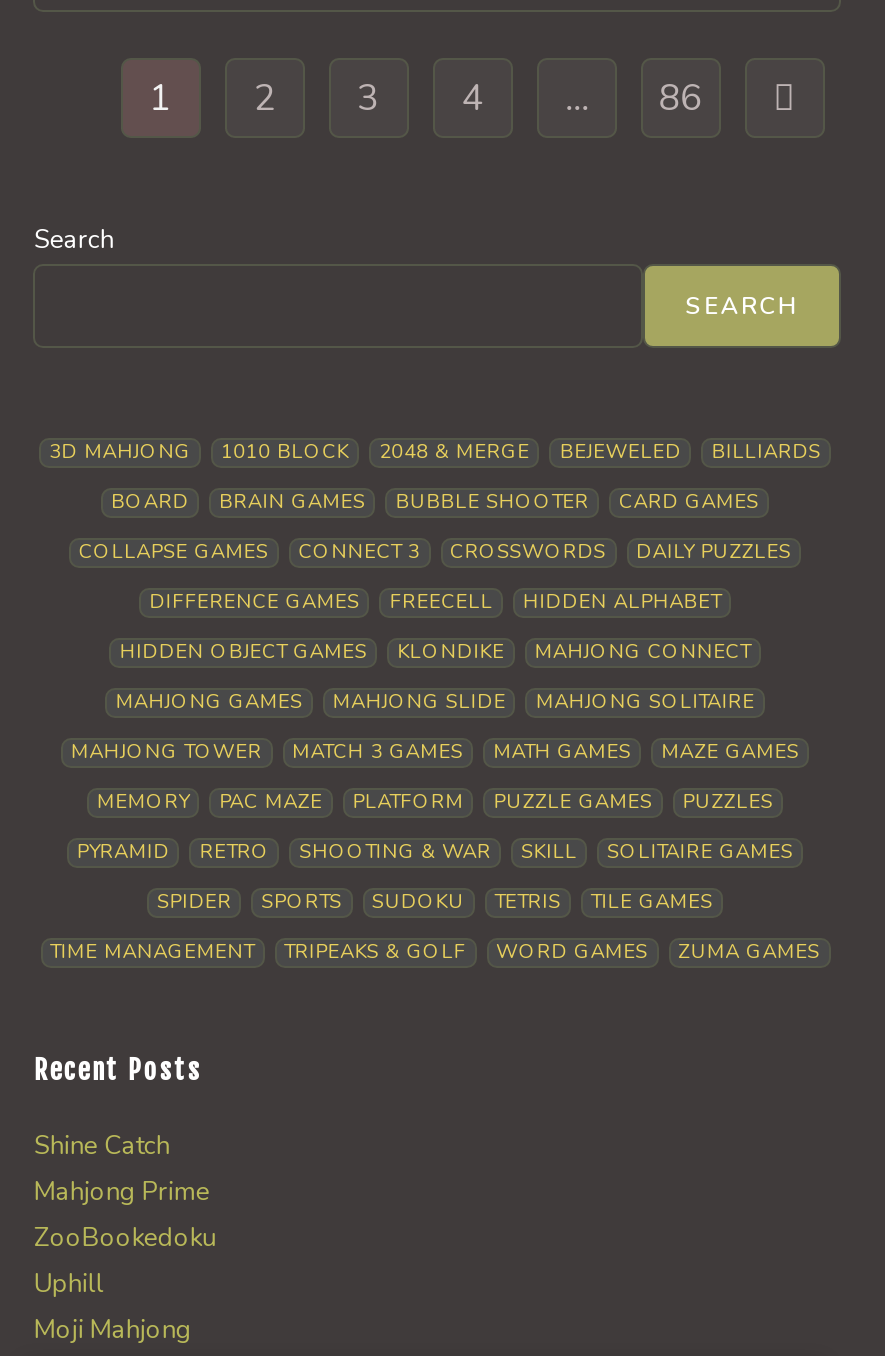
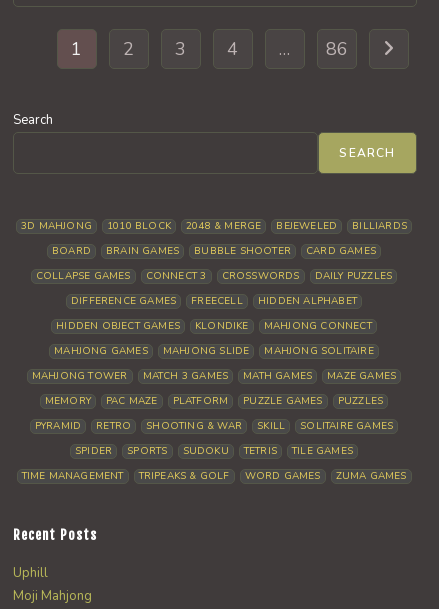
- Shine Catch
- Mahjong Prime
- ZooBookedoku
